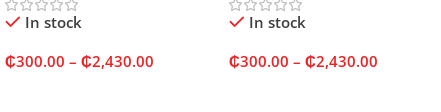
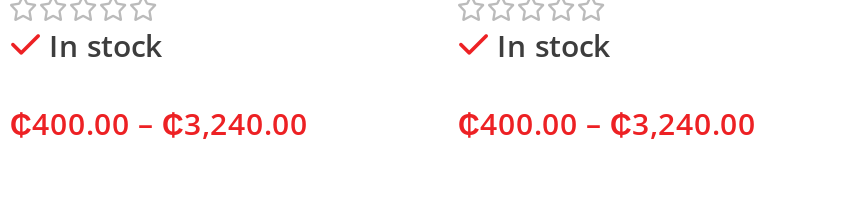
- ₵300.00 – ₵2,430.00
+ ₵400.00 – ₵3,240.00

- ₵300.00 – ₵2,430.00
+ ₵400.00 – ₵3,240.00
